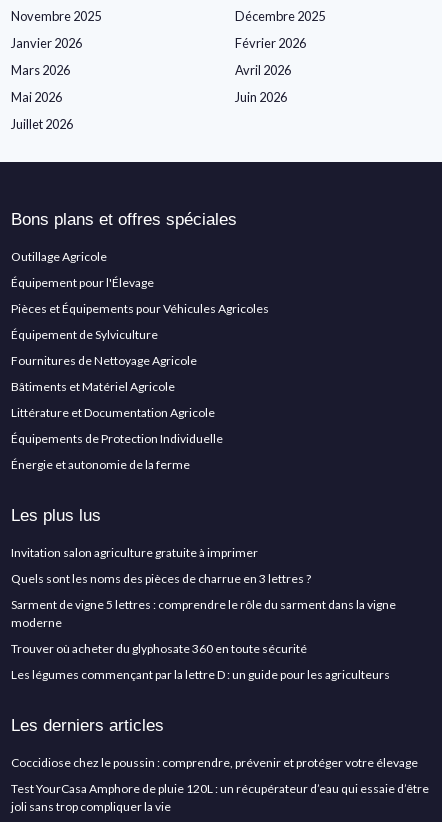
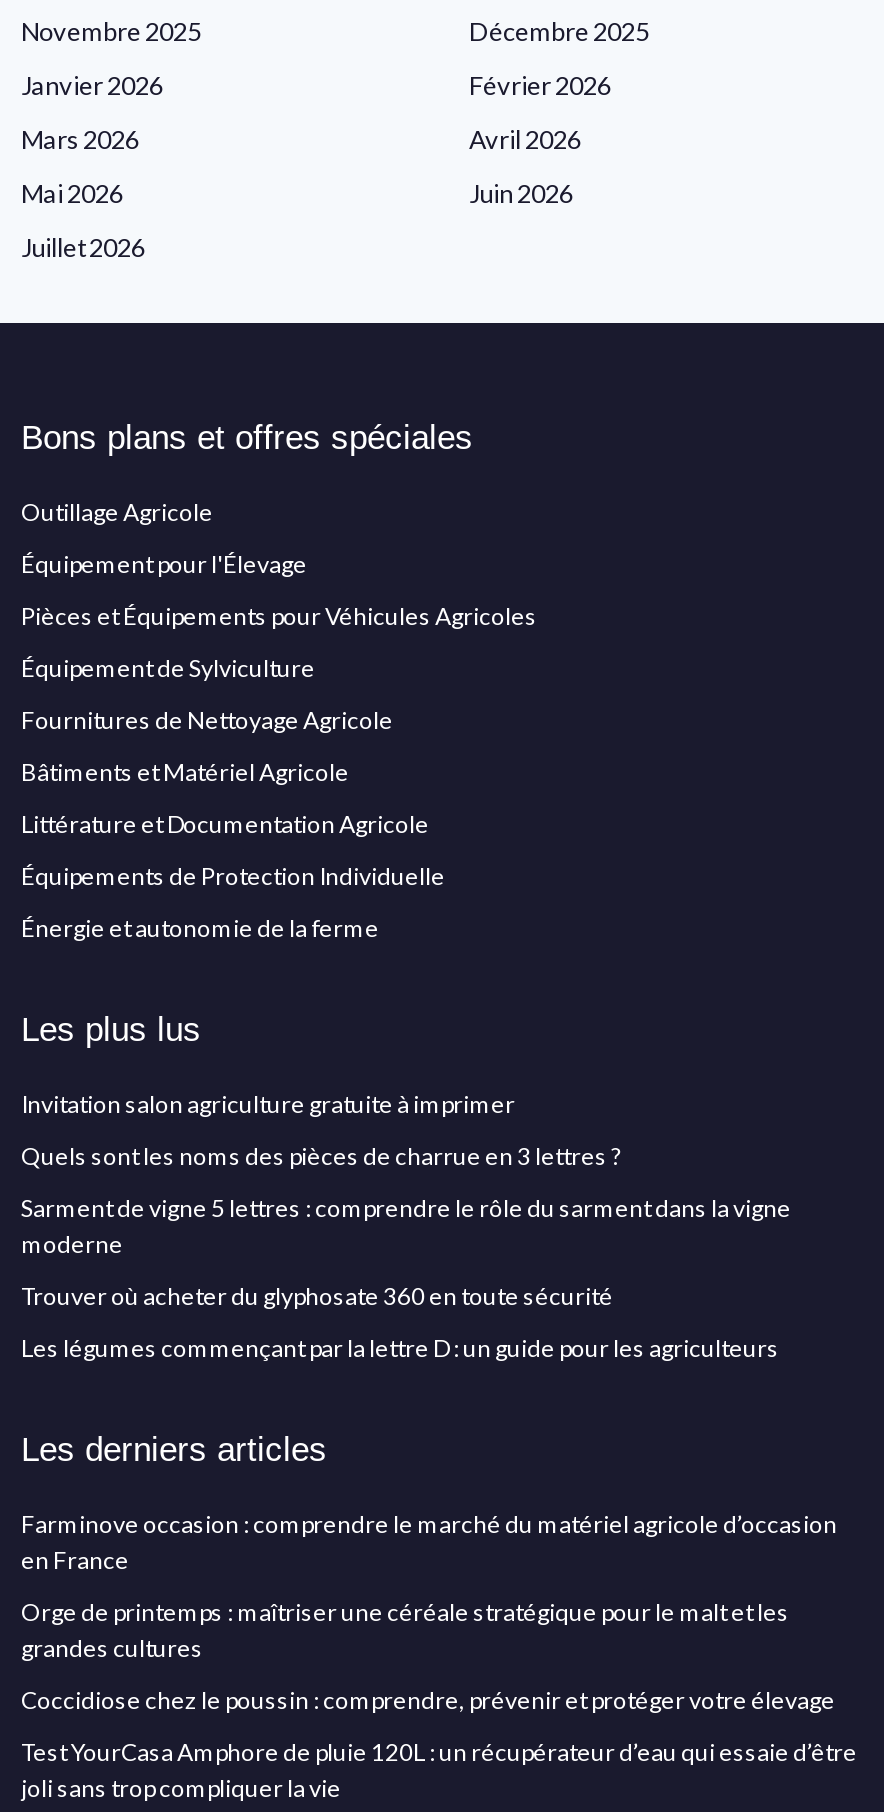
+ Farminove occasion : comprendre le marché du matériel agricole d’occasion
+ en France
+ Orge de printemps : maîtriser une céréale stratégique pour le malt et les
+ grandes cultures
